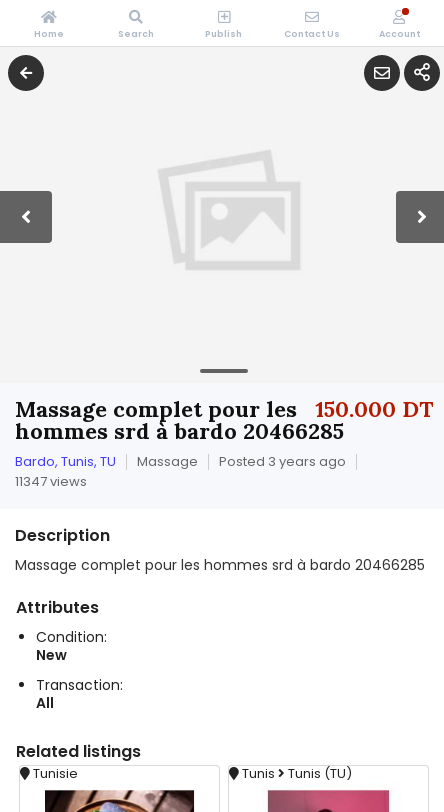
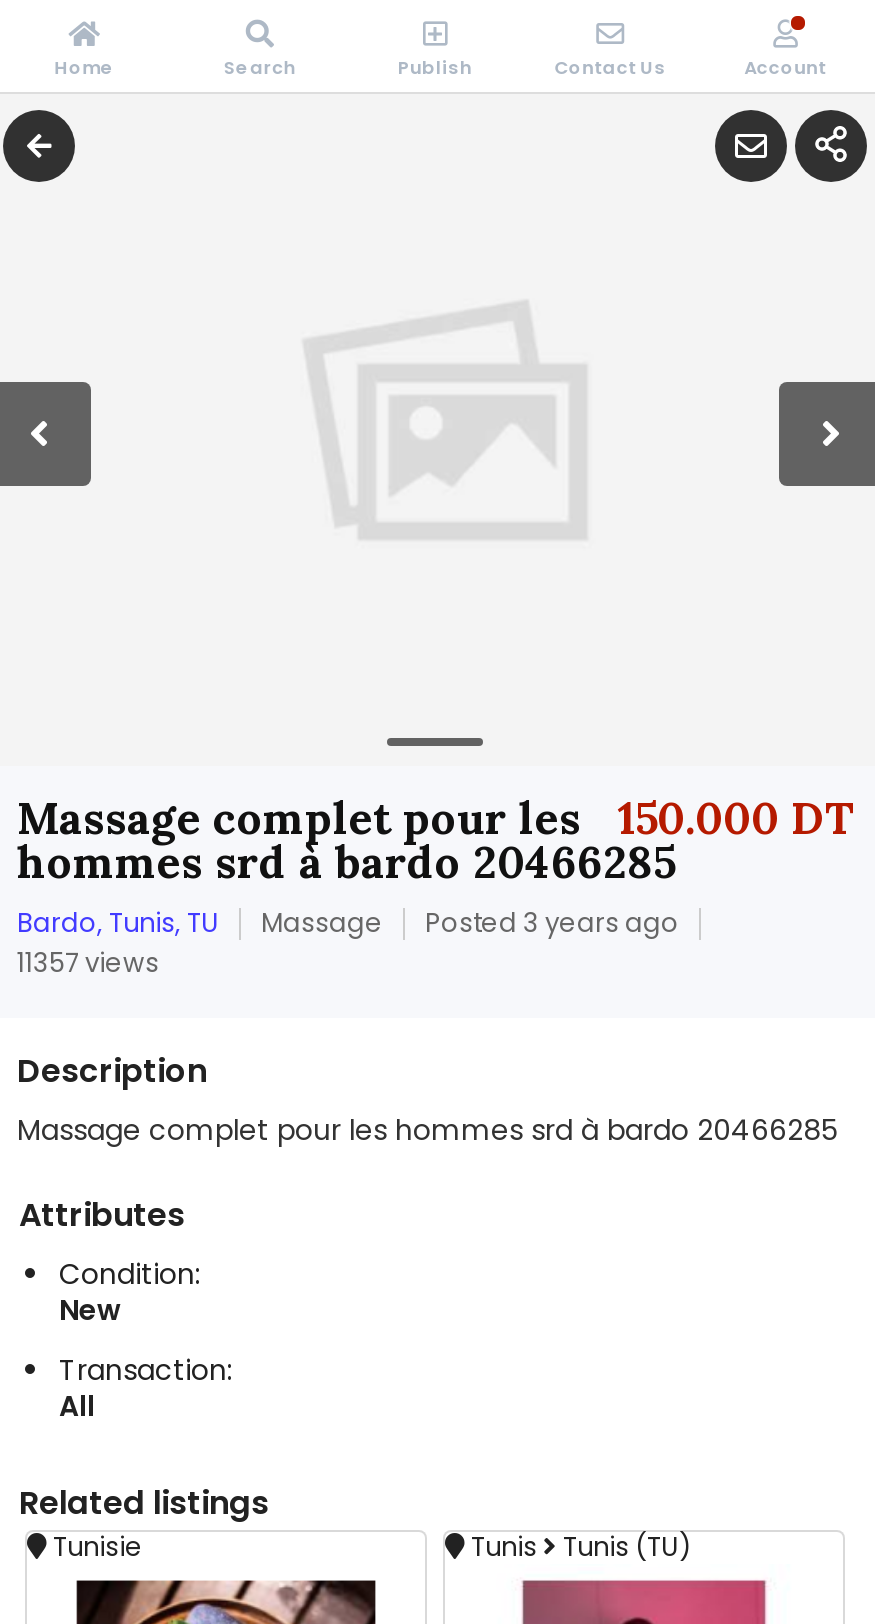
- 11347 views
+ 11357 views
